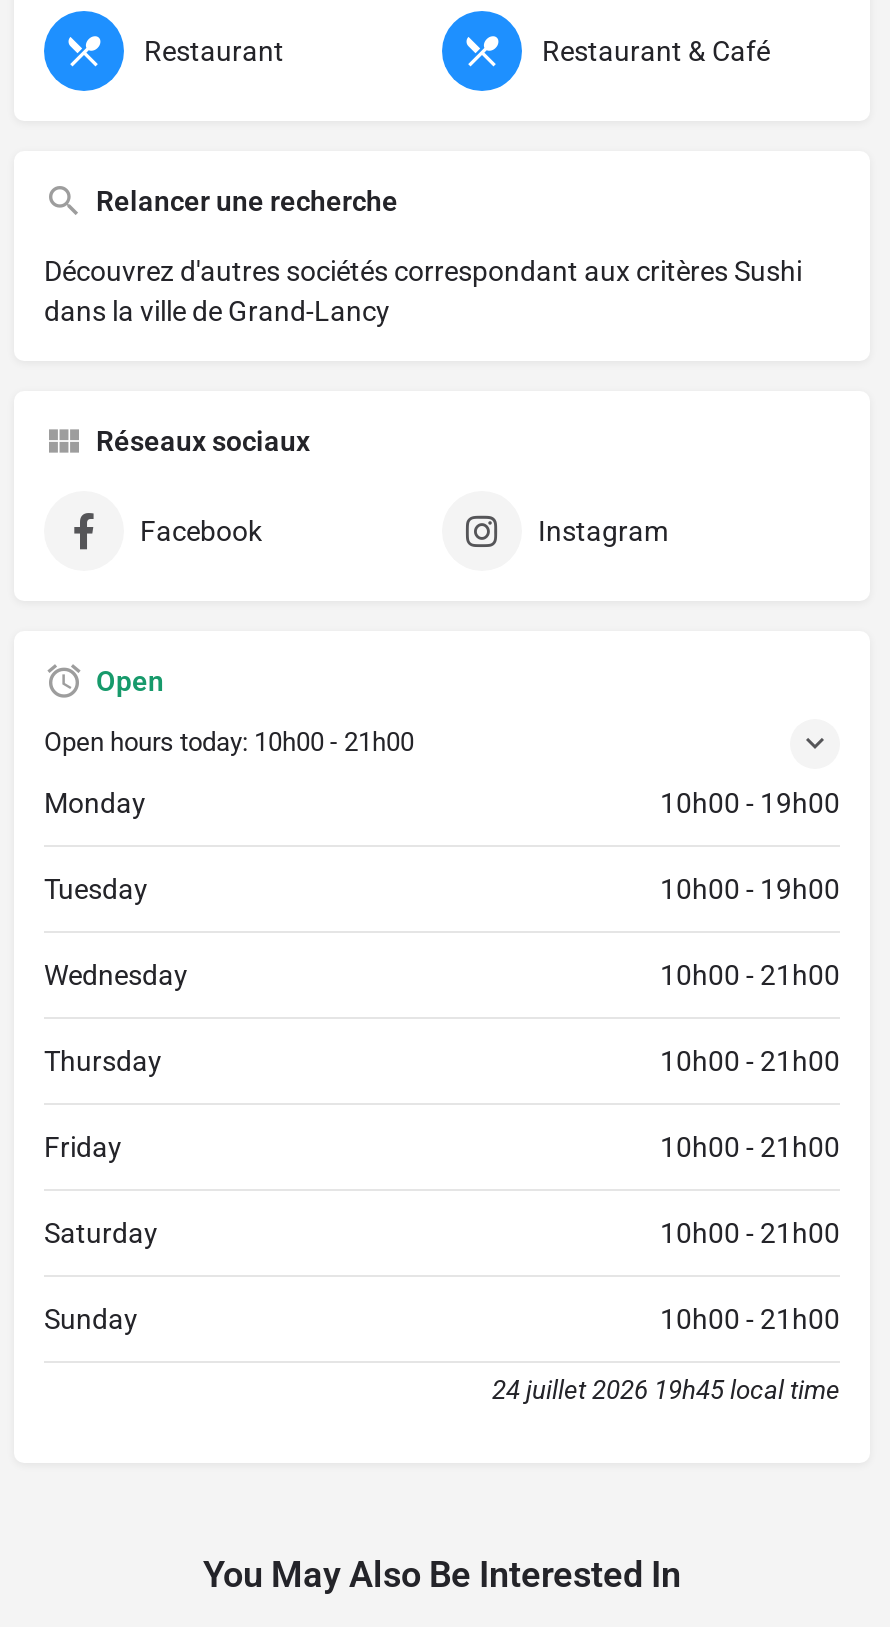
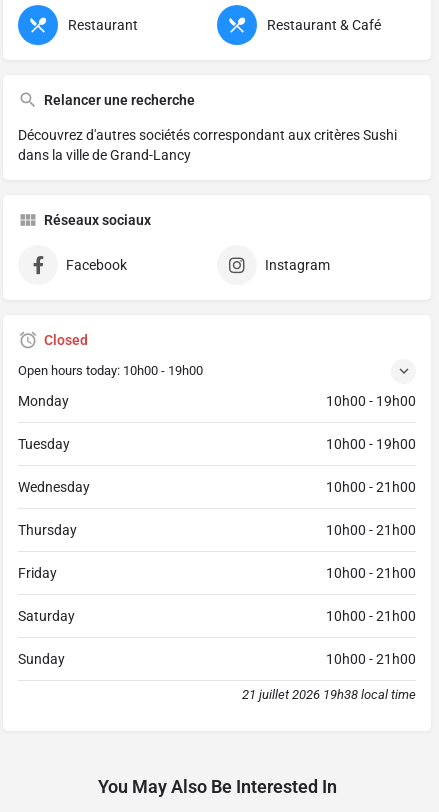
- Open
+ Closed

- Open hours today: 10h00 - 21h00
+ Open hours today: 10h00 - 19h00

- 24 juillet 2026 19h45 local time
+ 21 juillet 2026 19h38 local time
